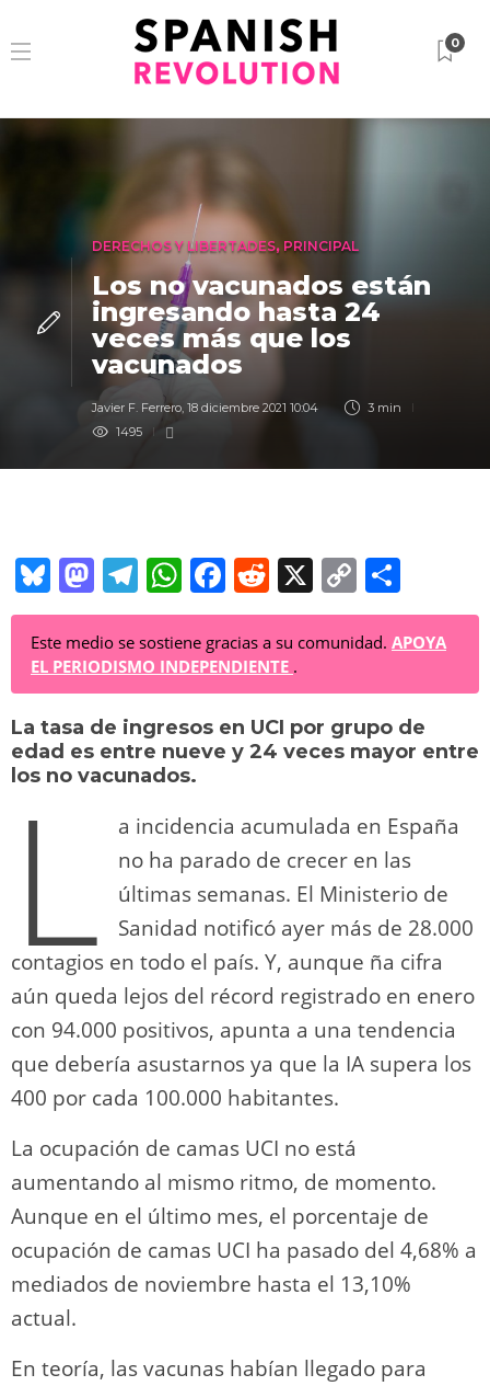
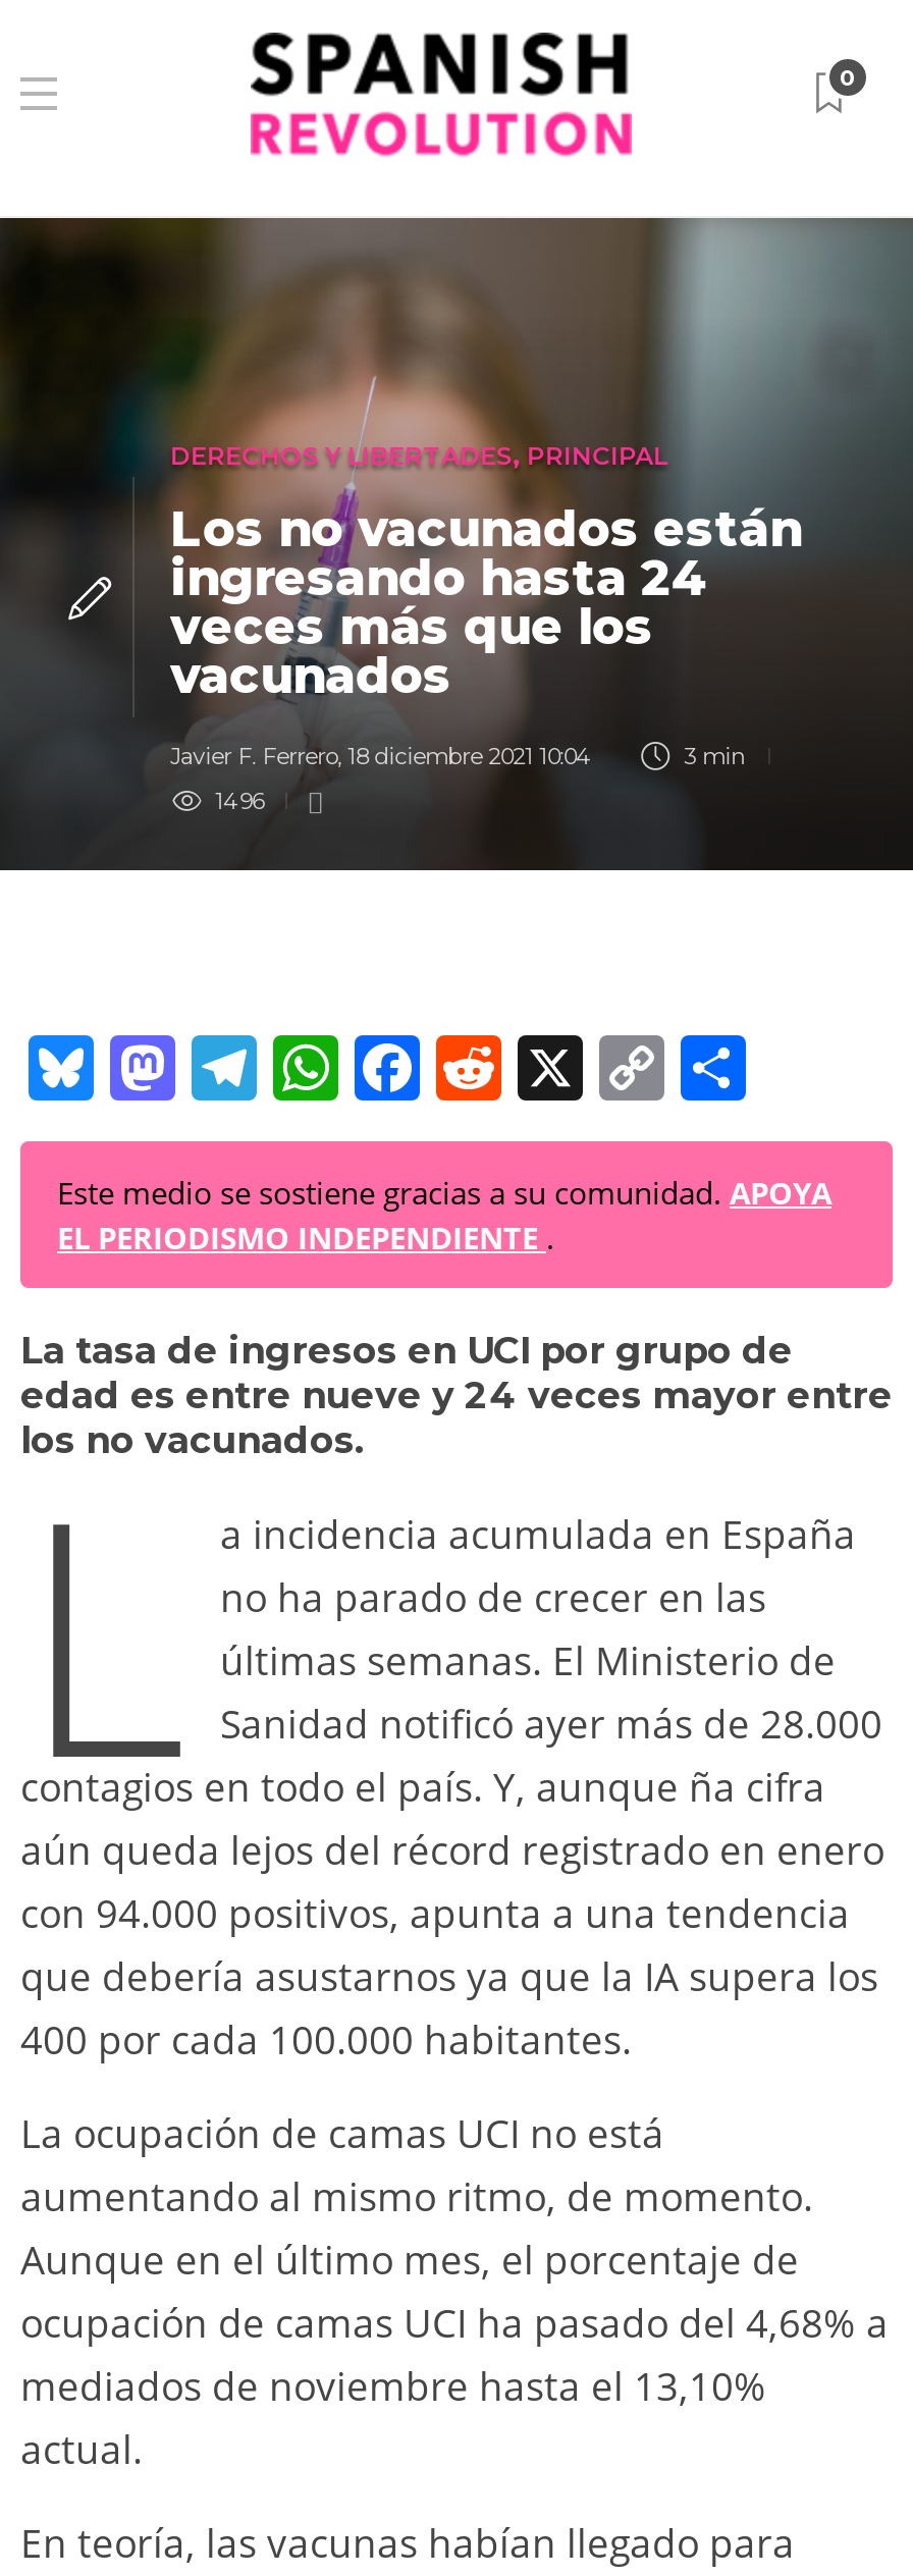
- 1495
+ 1496
